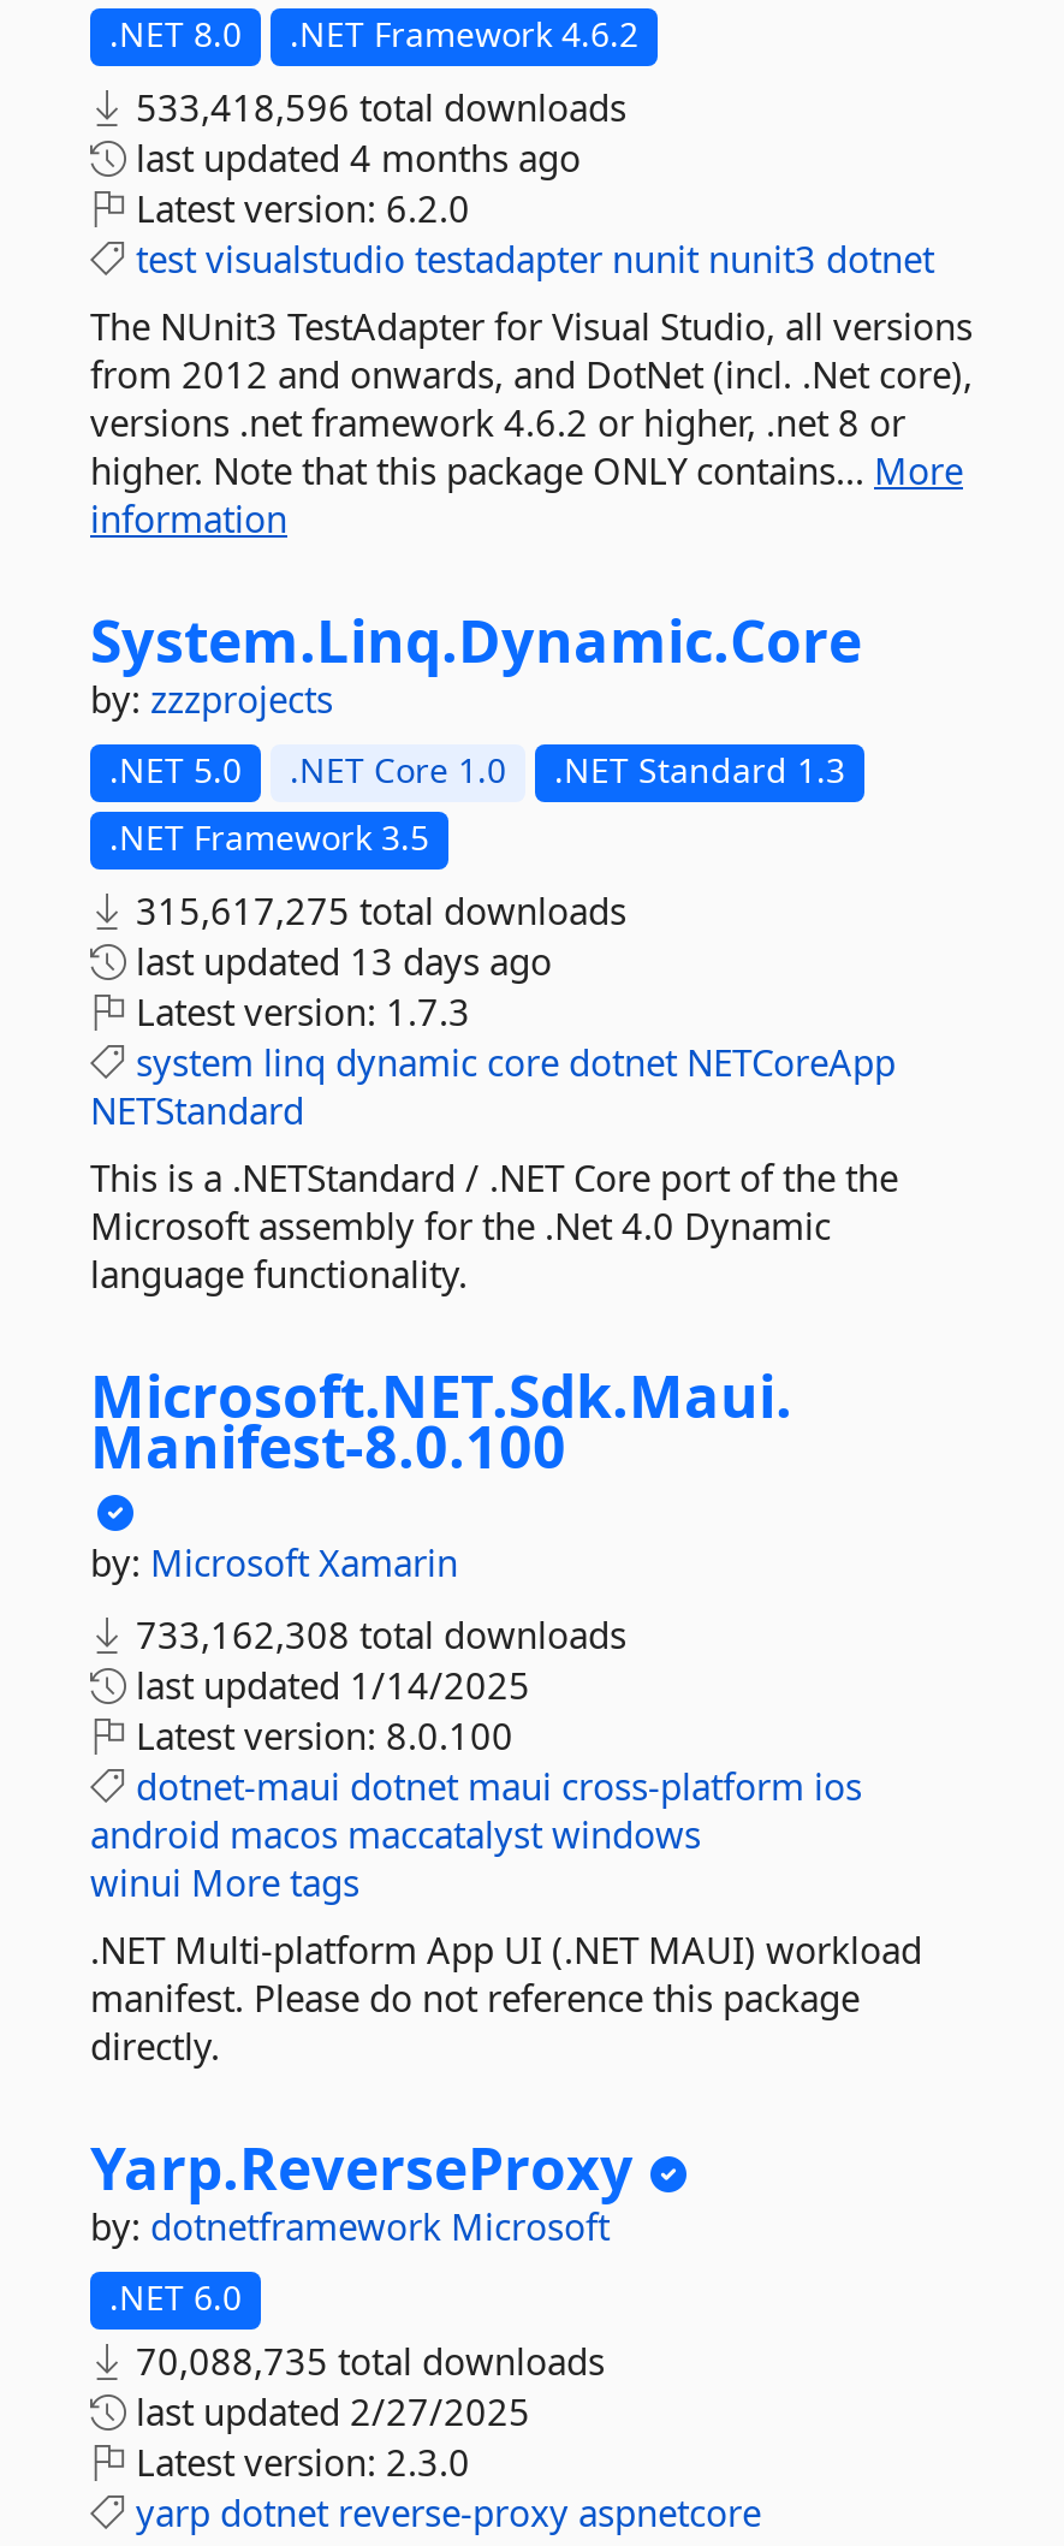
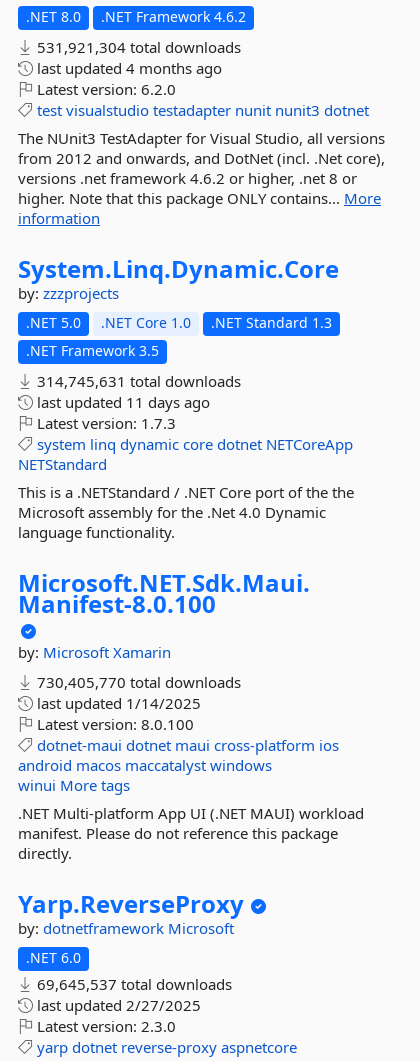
- 533,418,596 total downloads
+ 531,921,304 total downloads

- 315,617,275 total downloads
+ 314,745,631 total downloads

- last updated 13 days ago
+ last updated 11 days ago

- 733,162,308 total downloads
+ 730,405,770 total downloads

- 70,088,735 total downloads
+ 69,645,537 total downloads
